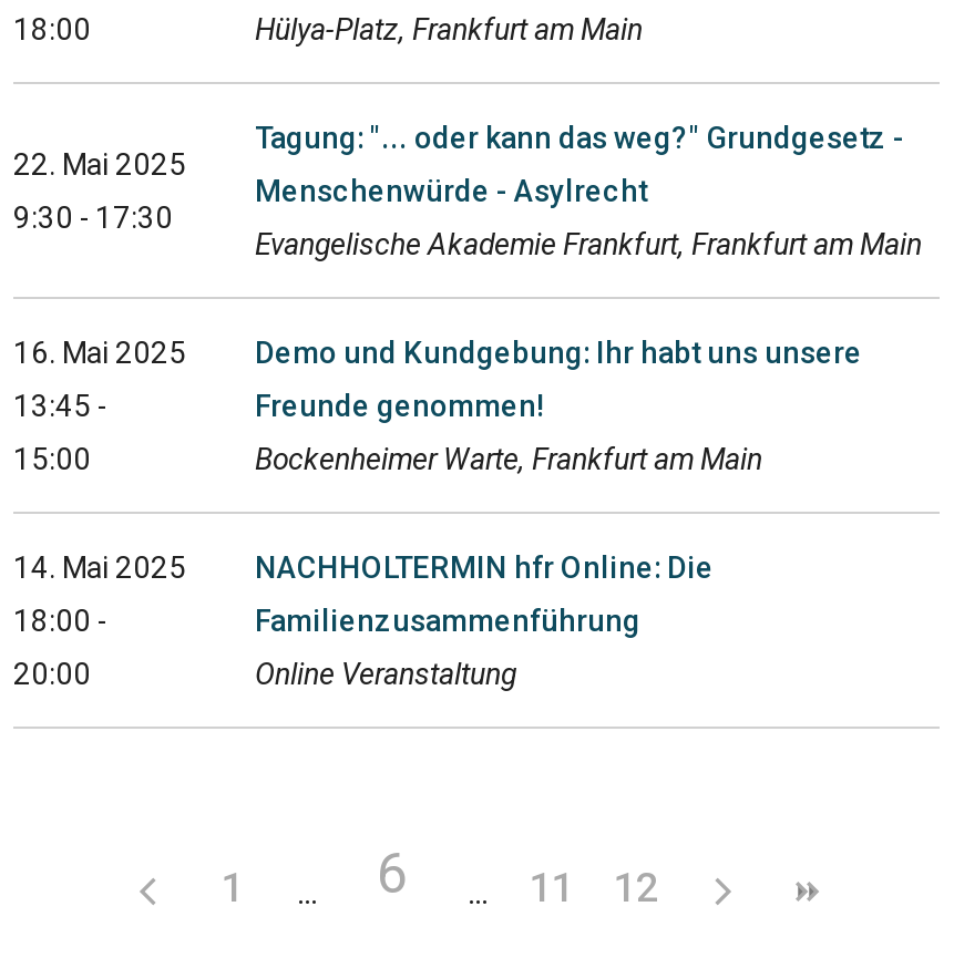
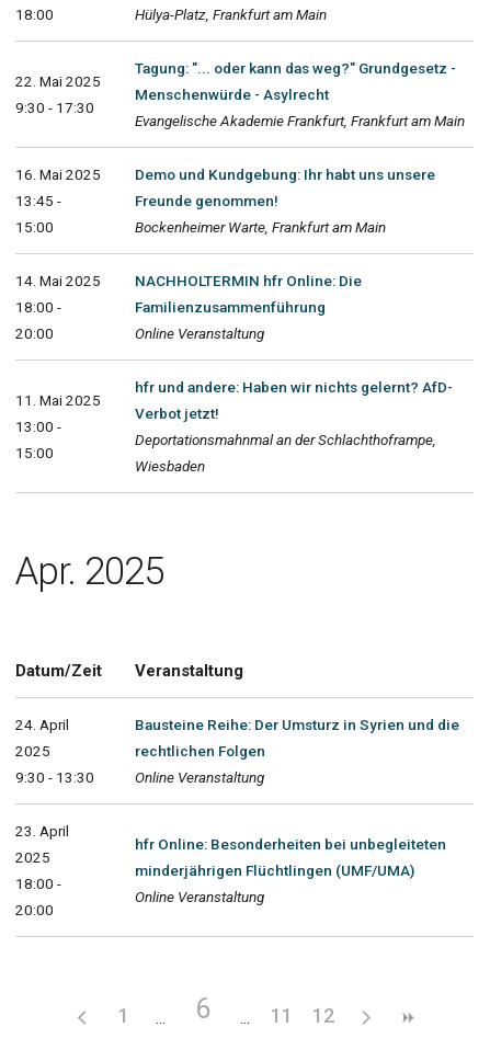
+ 11. Mai 2025
+ 13:00 -
+ 15:00

+ hfr und andere: Haben wir nichts gelernt? AfD-
+ Verbot jetzt!
+ Deportationsmahnmal an der Schlachthoframpe,
+ Wiesbaden
+ Apr. 2025
+ Datum/Zeit
+ Veranstaltung
+ 24. April
+ 2025
+ 9:30 - 13:30

+ Bausteine Reihe: Der Umsturz in Syrien und die
+ rechtlichen Folgen
+ Online Veranstaltung
+ 23. April
+ 2025
+ 18:00 -
+ 20:00

+ hfr Online: Besonderheiten bei unbegleiteten
+ minderjährigen Flüchtlingen (UMF/UMA)
+ Online Veranstaltung
